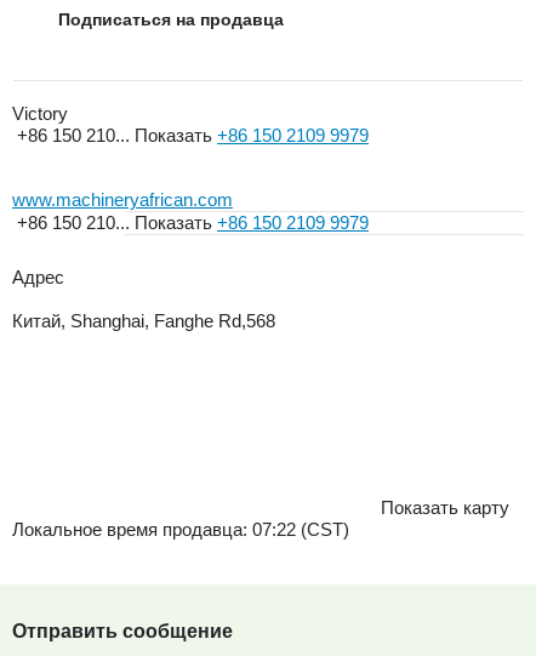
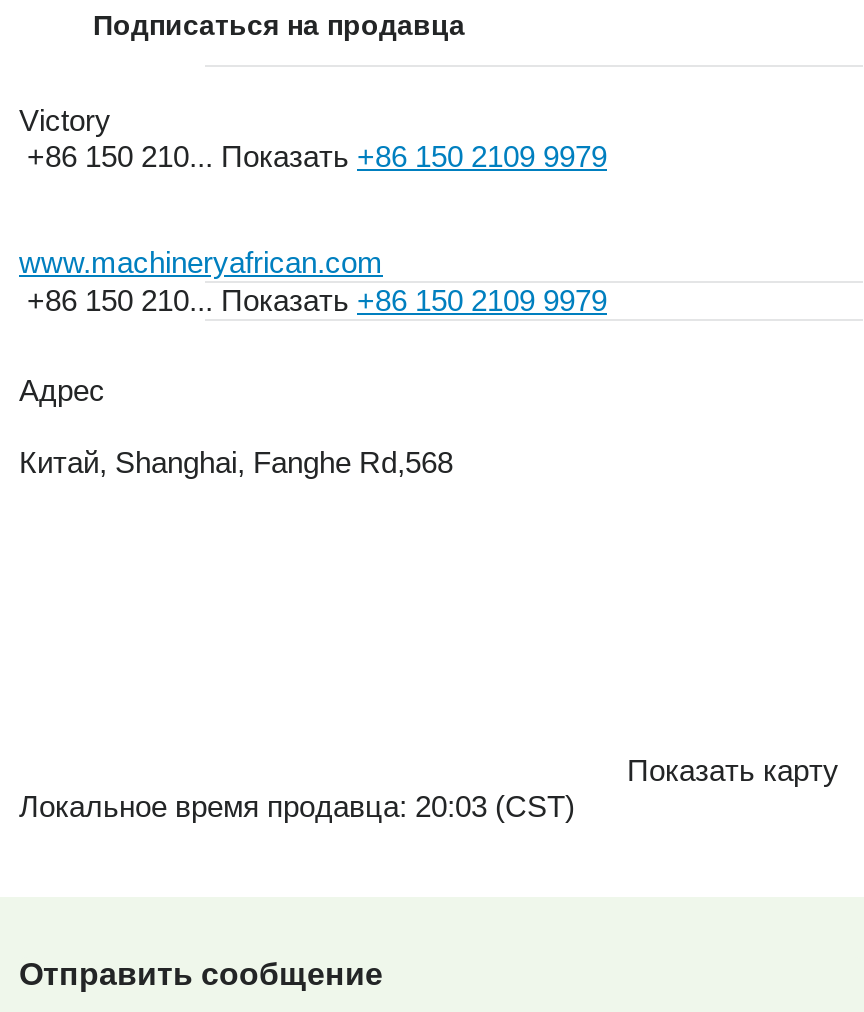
- Локальное время продавца: 07:22 (CST)
+ Локальное время продавца: 20:03 (CST)
